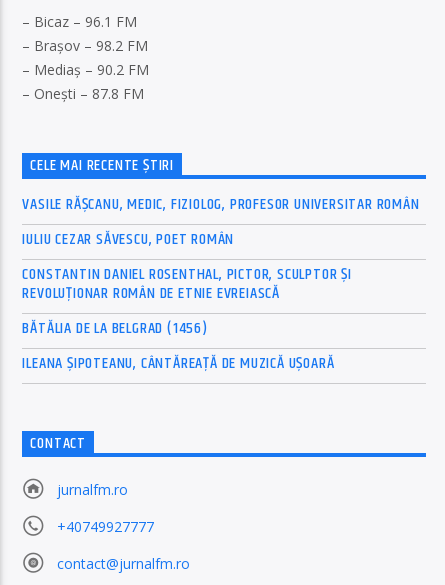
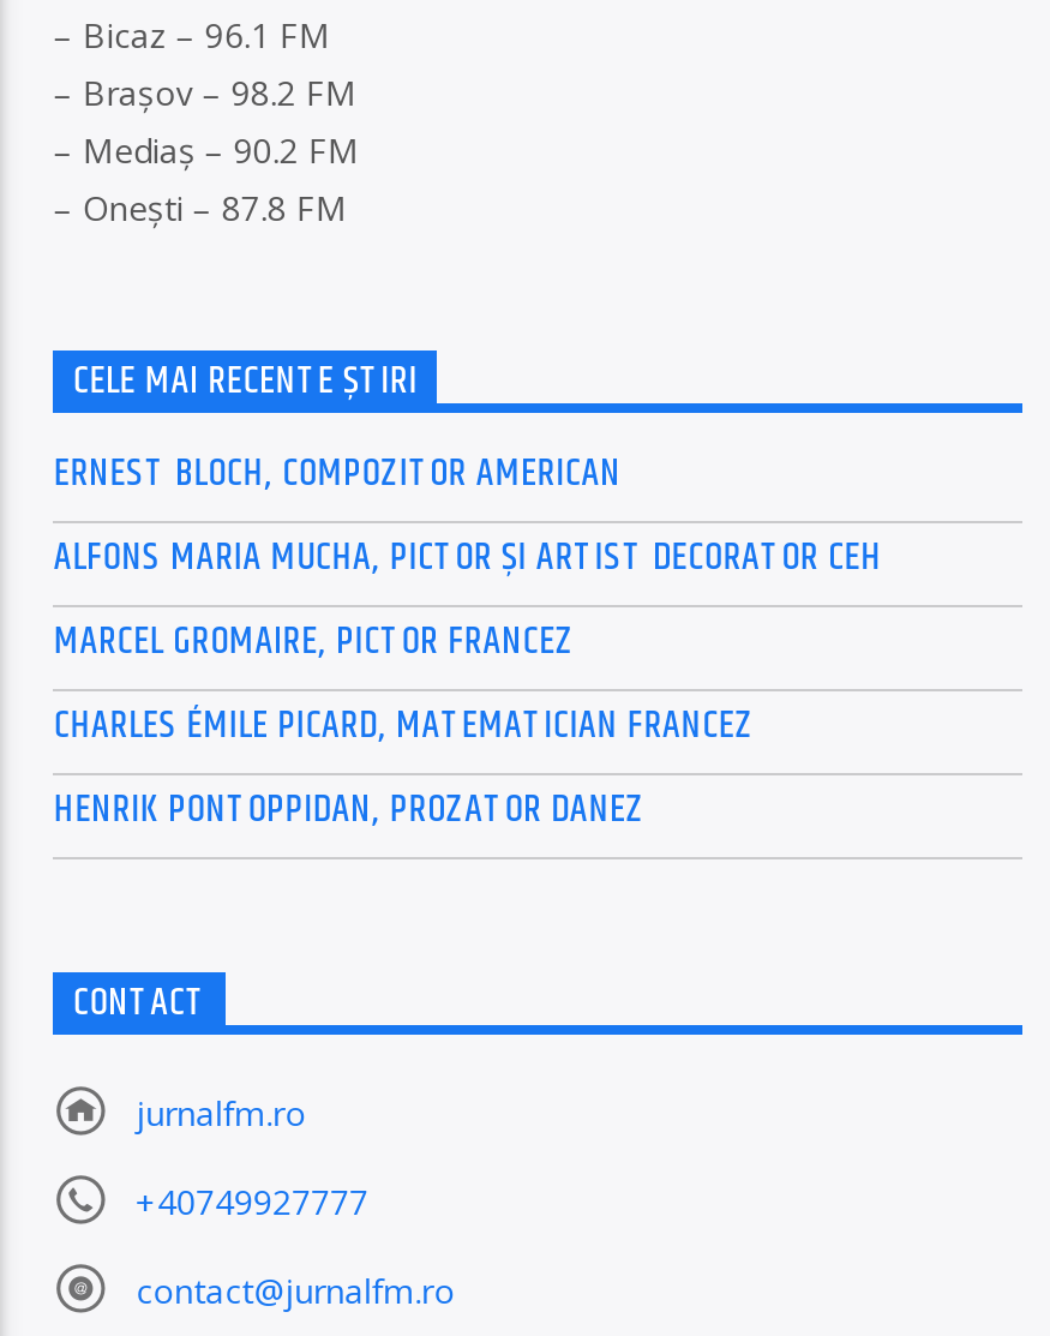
- VASILE RĂȘCANU, MEDIC, FIZIOLOG, PROFESOR UNIVERSITAR ROMÂN
- IULIU CEZAR SĂVESCU, POET ROMÂN
- CONSTANTIN DANIEL ROSENTHAL, PICTOR, SCULPTOR ȘI
- REVOLUȚIONAR ROMÂN DE ETNIE EVREIASCĂ
- BĂTĂLIA DE LA BELGRAD (1456)
- ILEANA ȘIPOTEANU, CÂNTĂREAȚĂ DE MUZICĂ UȘOARĂ
+ ERNEST BLOCH, COMPOZITOR AMERICAN
+ ALFONS MARIA MUCHA, PICTOR ȘI ARTIST DECORATOR CEH
+ MARCEL GROMAIRE, PICTOR FRANCEZ
+ CHARLES ÉMILE PICARD, MATEMATICIAN FRANCEZ
+ HENRIK PONTOPPIDAN, PROZATOR DANEZ
